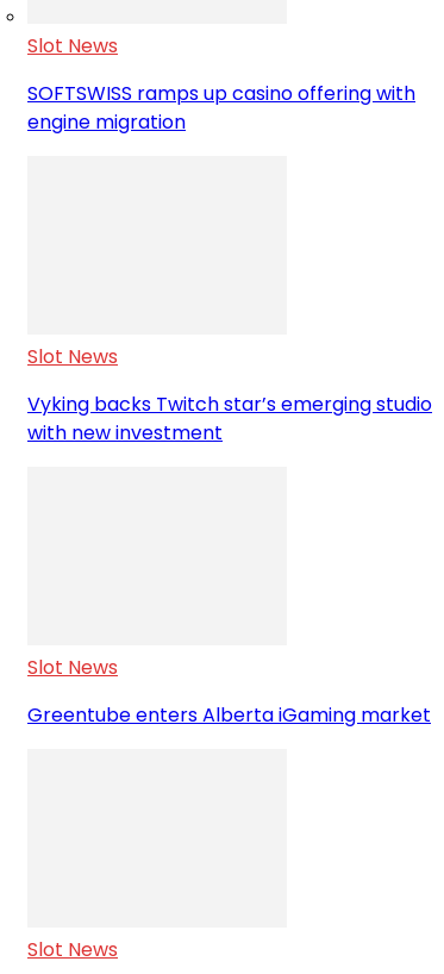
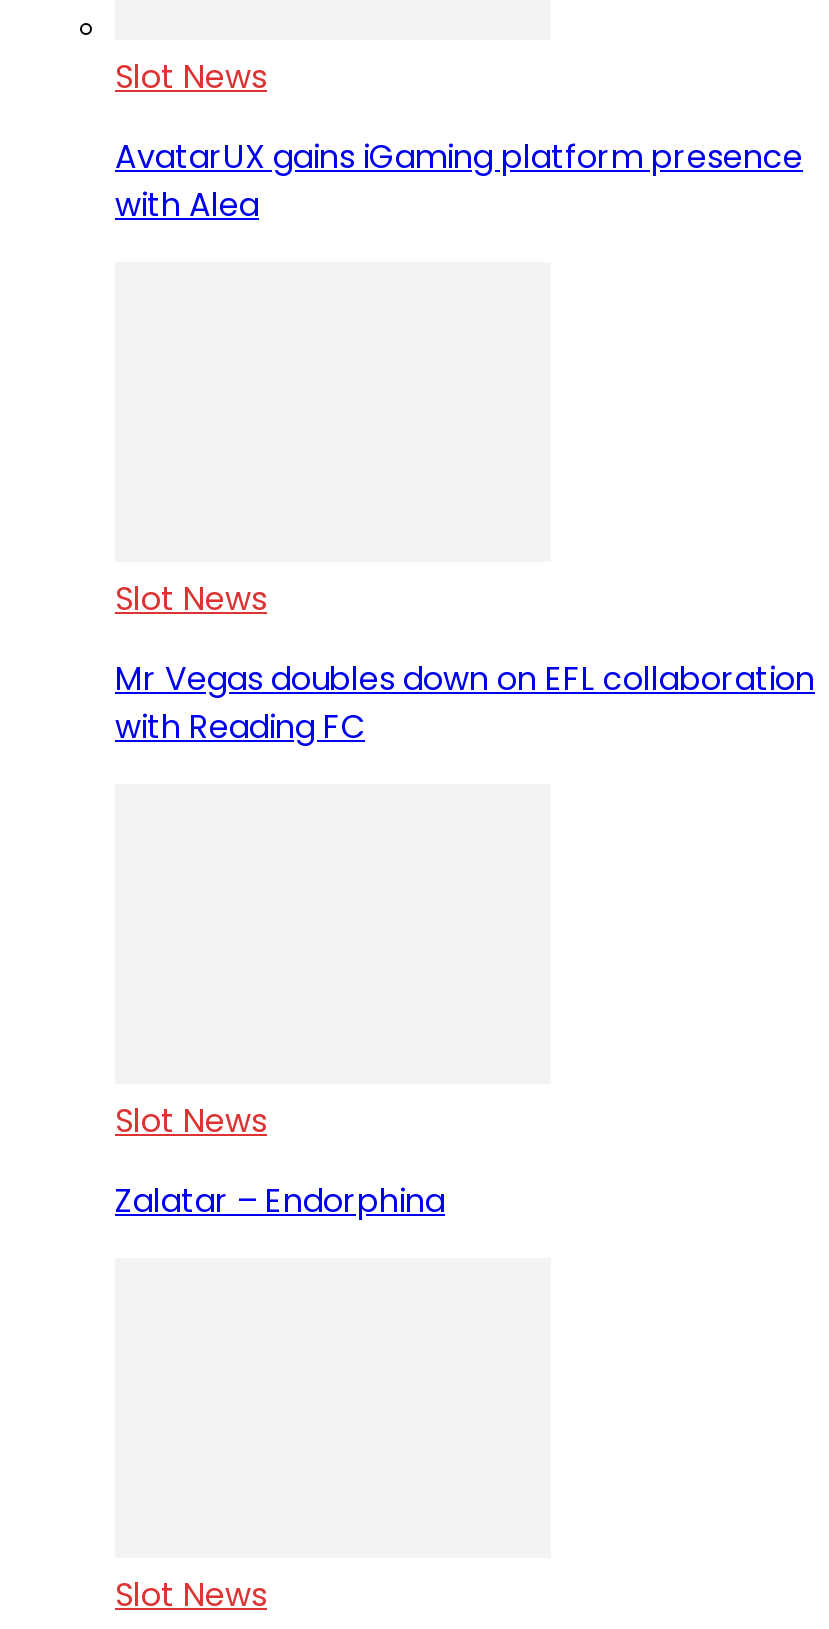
- SOFTSWISS ramps up casino offering with
- engine migration
+ AvatarUX gains iGaming platform presence
+ with Alea

- Vyking backs Twitch star’s emerging studio
- with new investment
+ Mr Vegas doubles down on EFL collaboration
+ with Reading FC

- Greentube enters Alberta iGaming market
+ Zalatar – Endorphina
